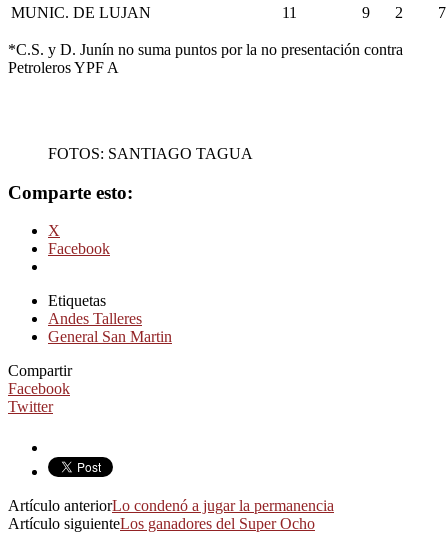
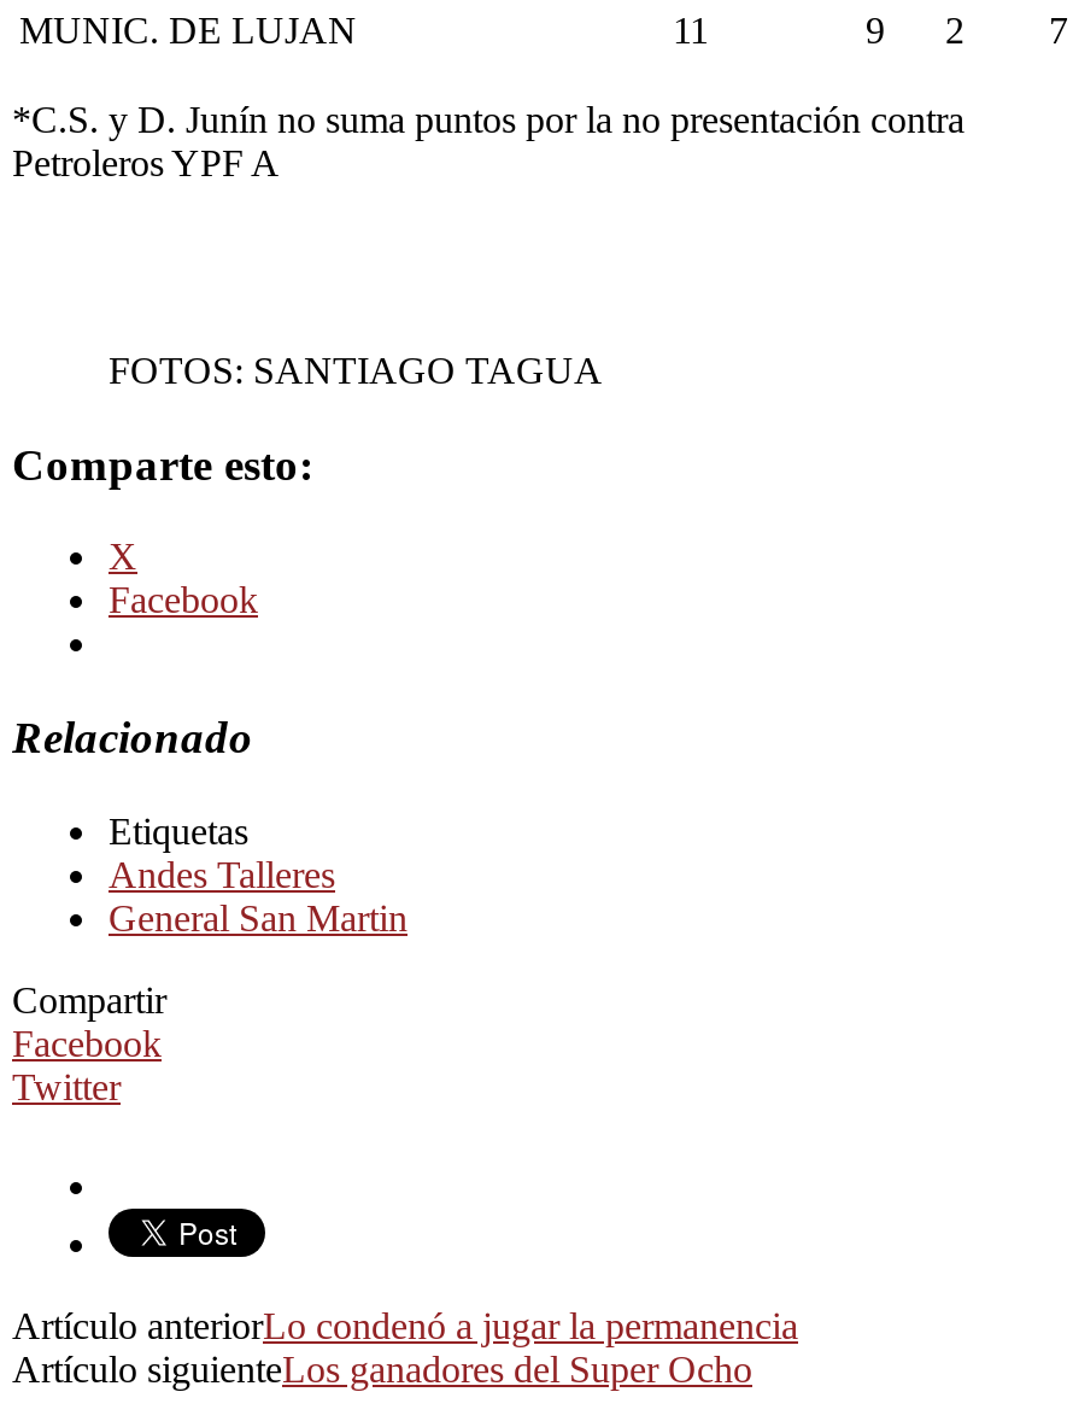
+ Relacionado
